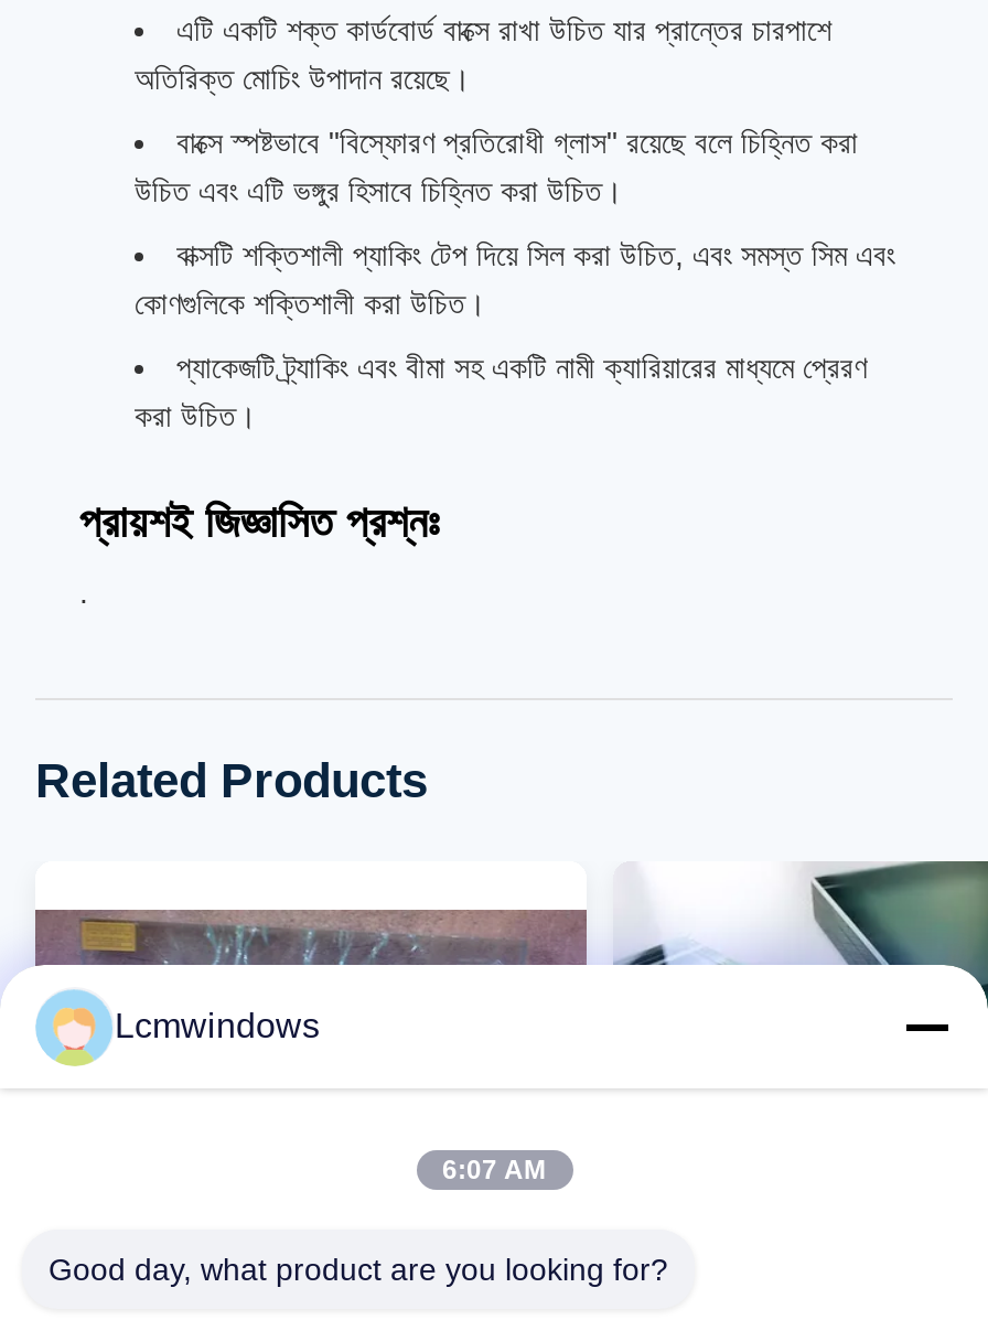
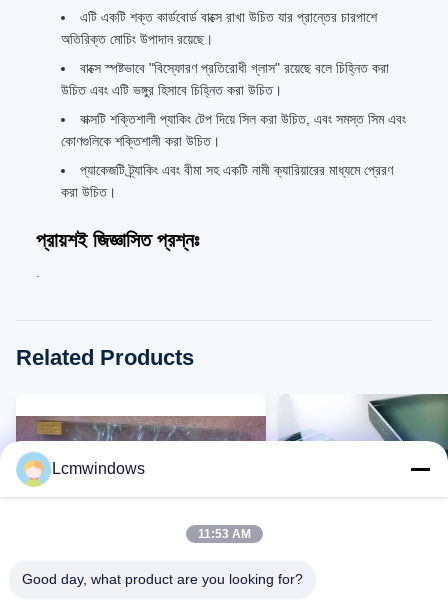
- 6:07 AM
+ 11:53 AM
